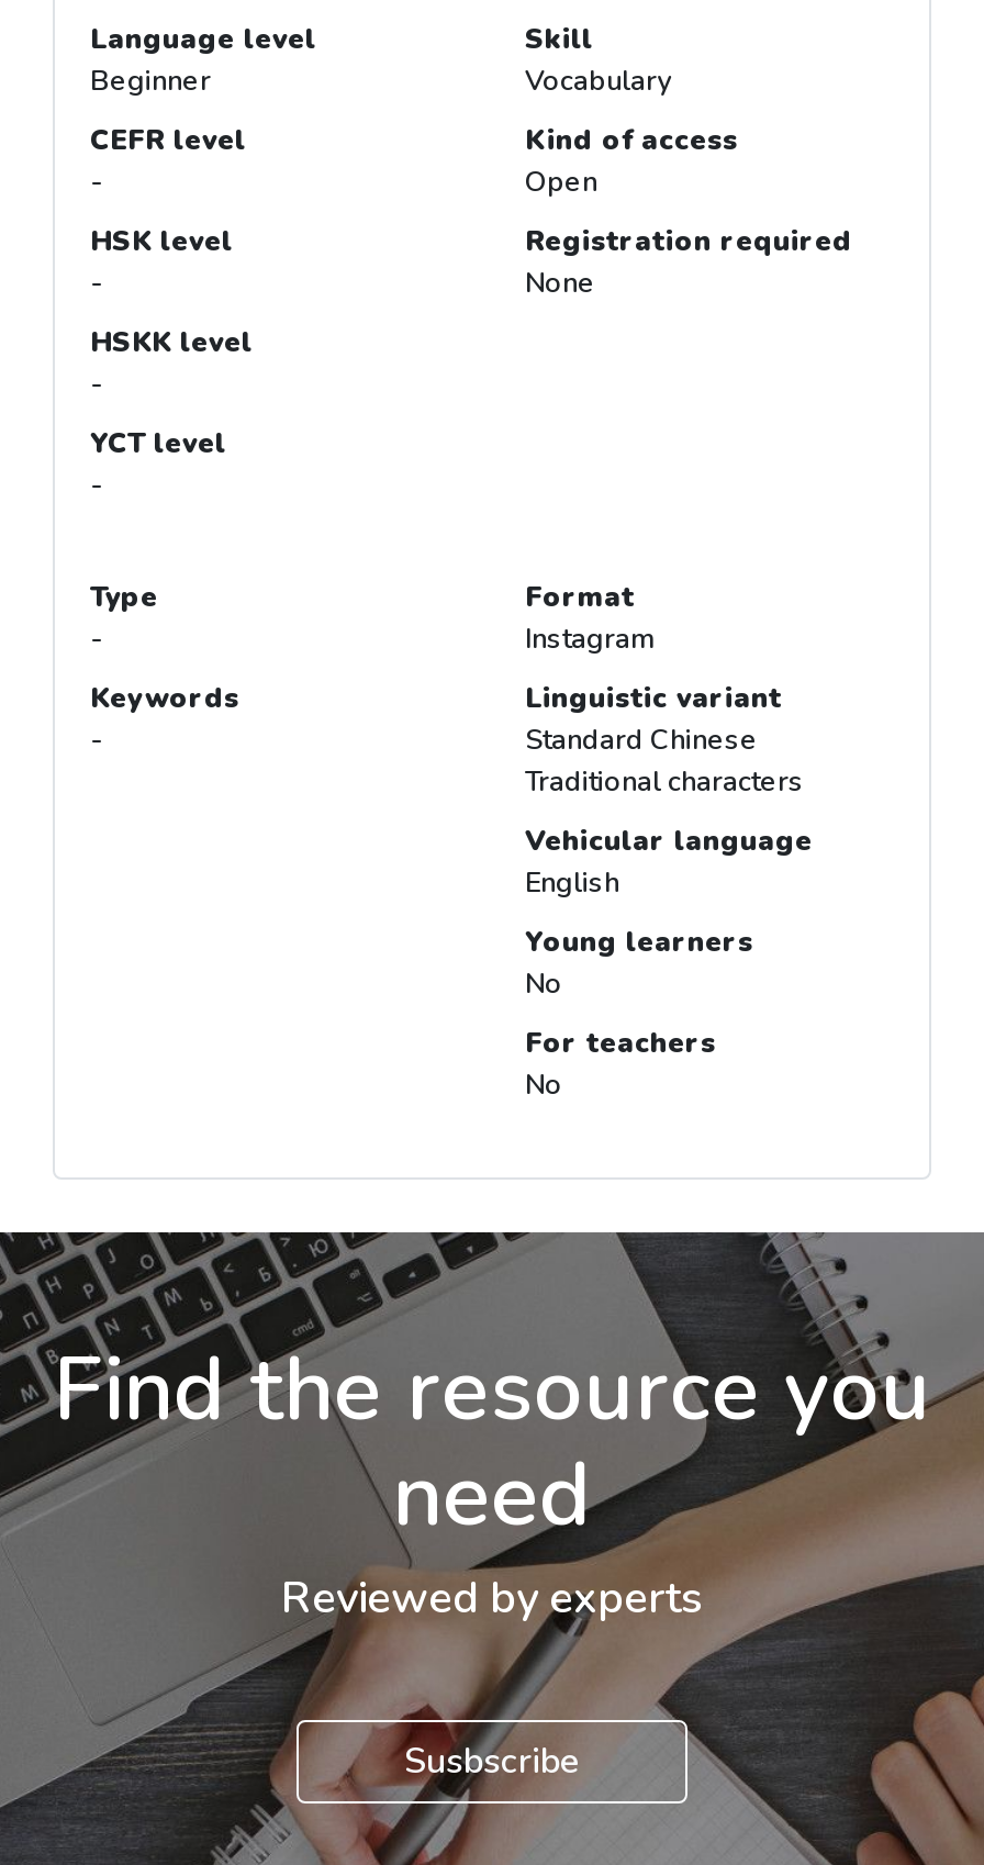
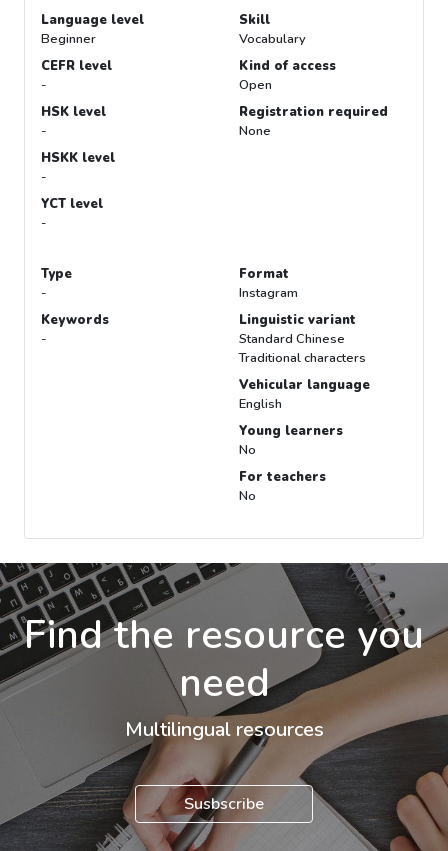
- Reviewed by experts
+ Multilingual resources
